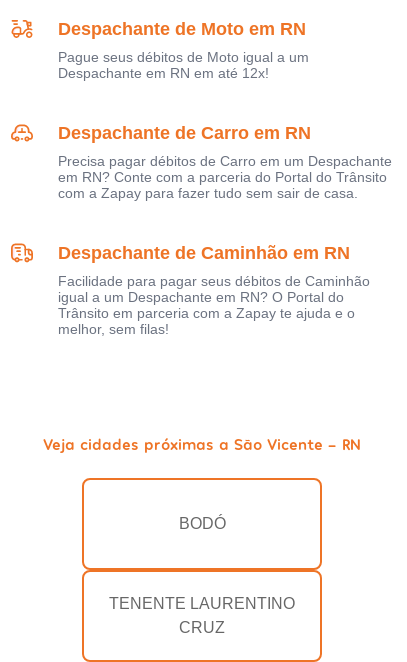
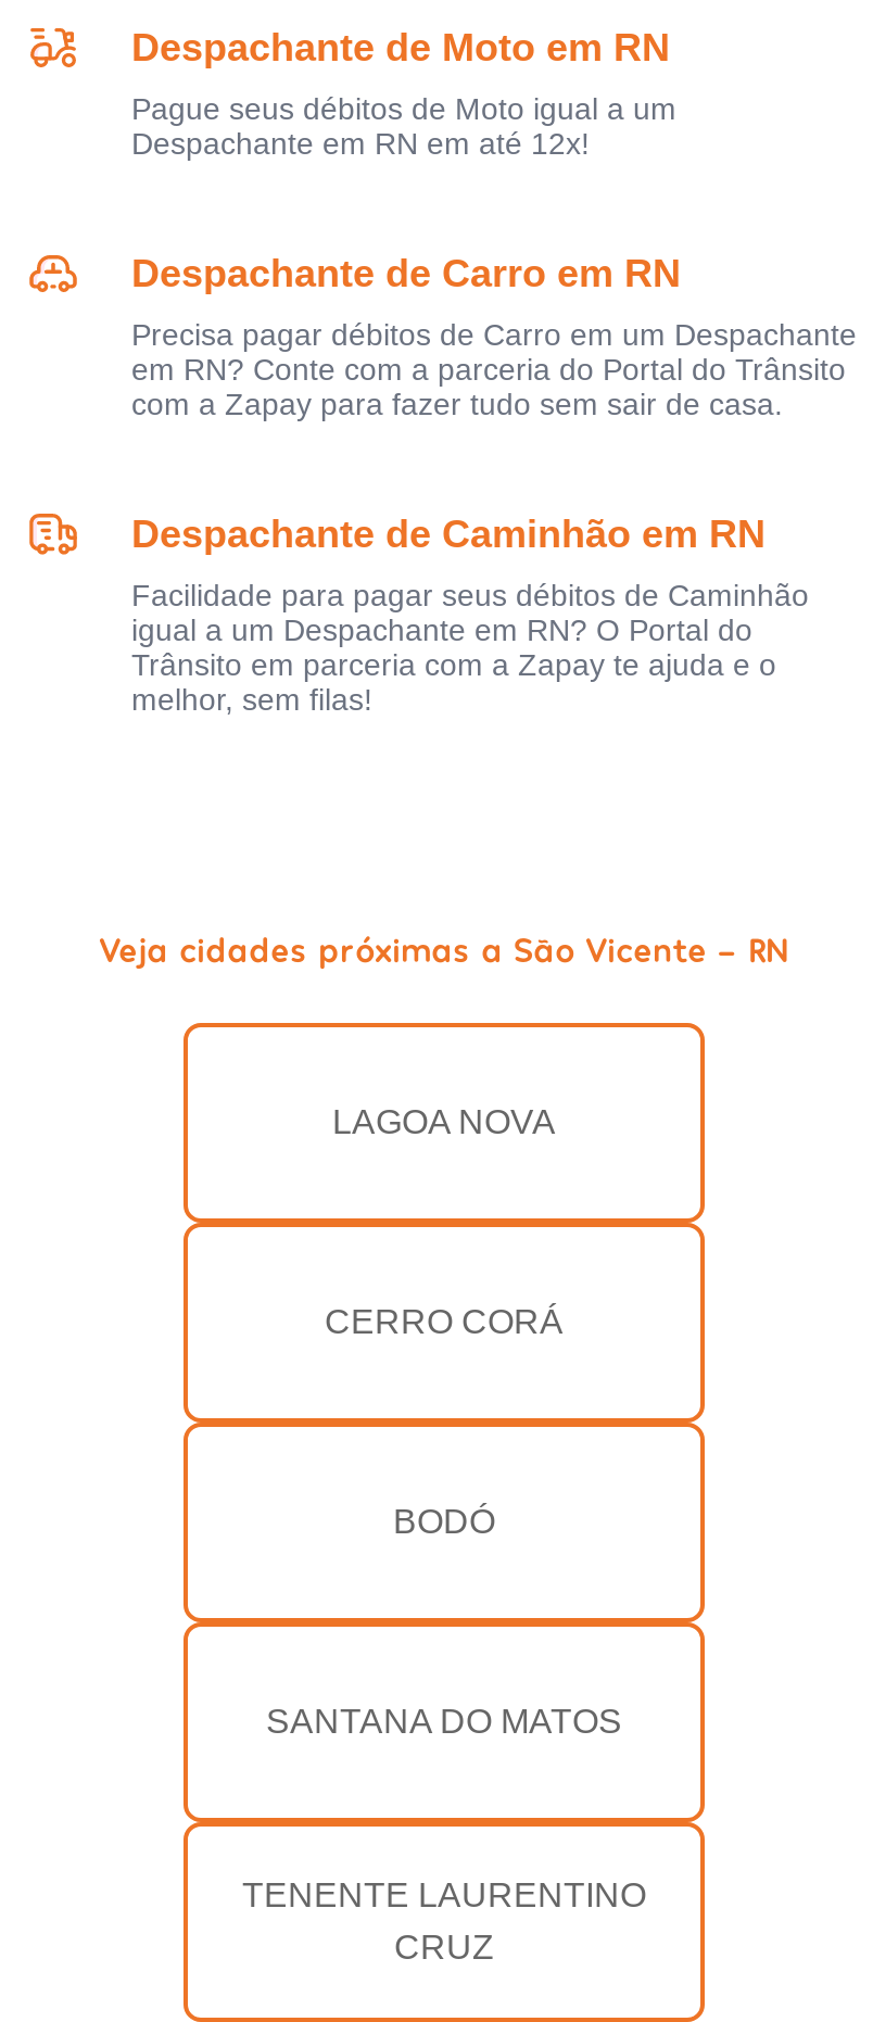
+ CERRO CORÁ

+ LAGOA NOVA

+ SANTANA DO MATOS
